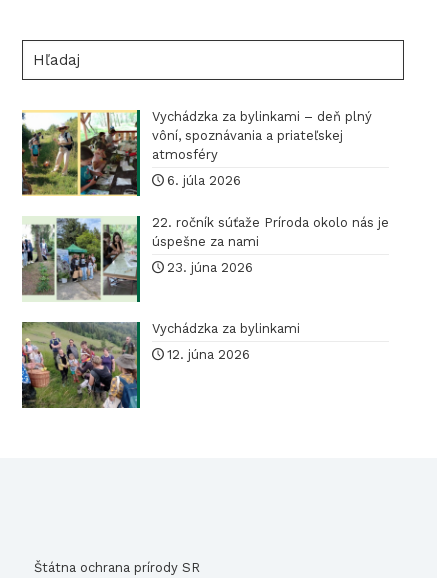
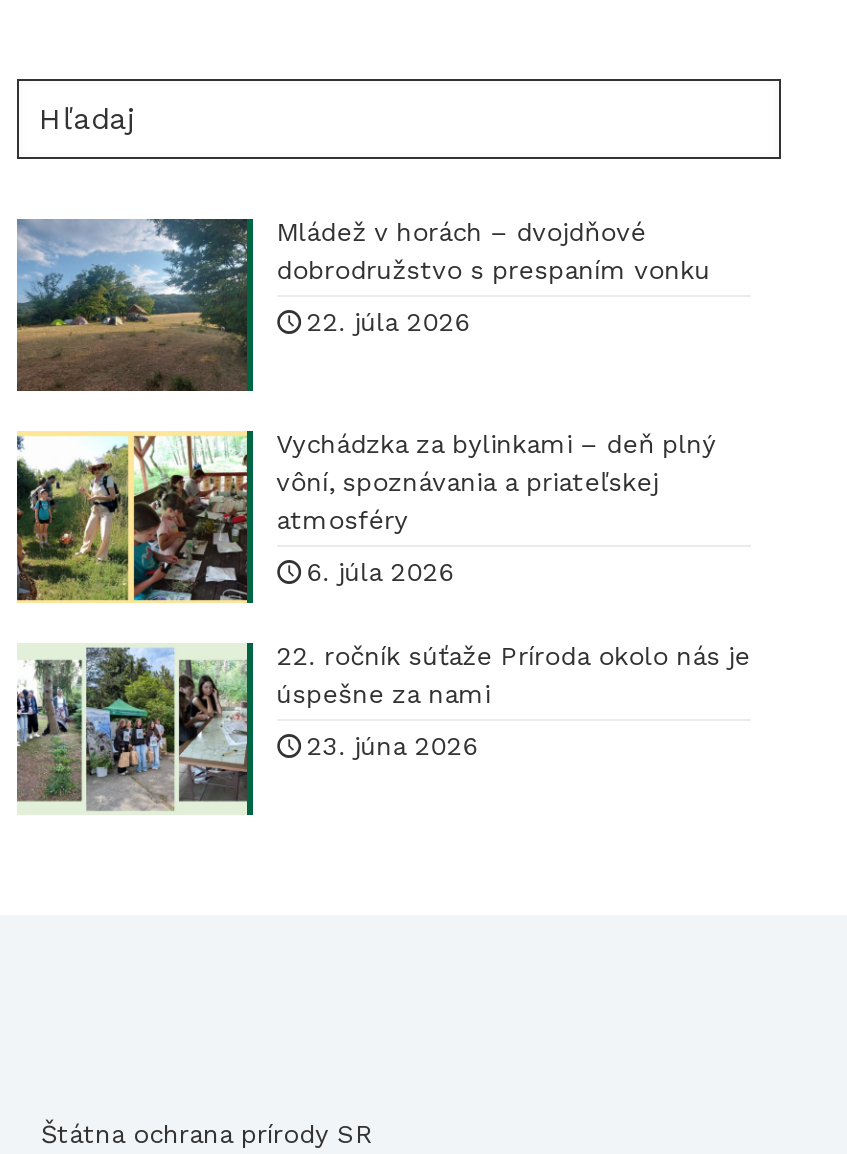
moved down: [image] | Vychádzka za bylinkami – deň plný | vôní, spoznávania a priateľskej | atmosféry | 6. júla 2026 | 22. ročník súťaže Príroda okolo nás je | úspešne za nami | 23. júna 2026

+ [image]
+ Mládež v horách – dvojdňové
+ dobrodružstvo s prespaním vonku
+ 22. júla 2026

- [image]
- Vychádzka za bylinkami
- 12. júna 2026
